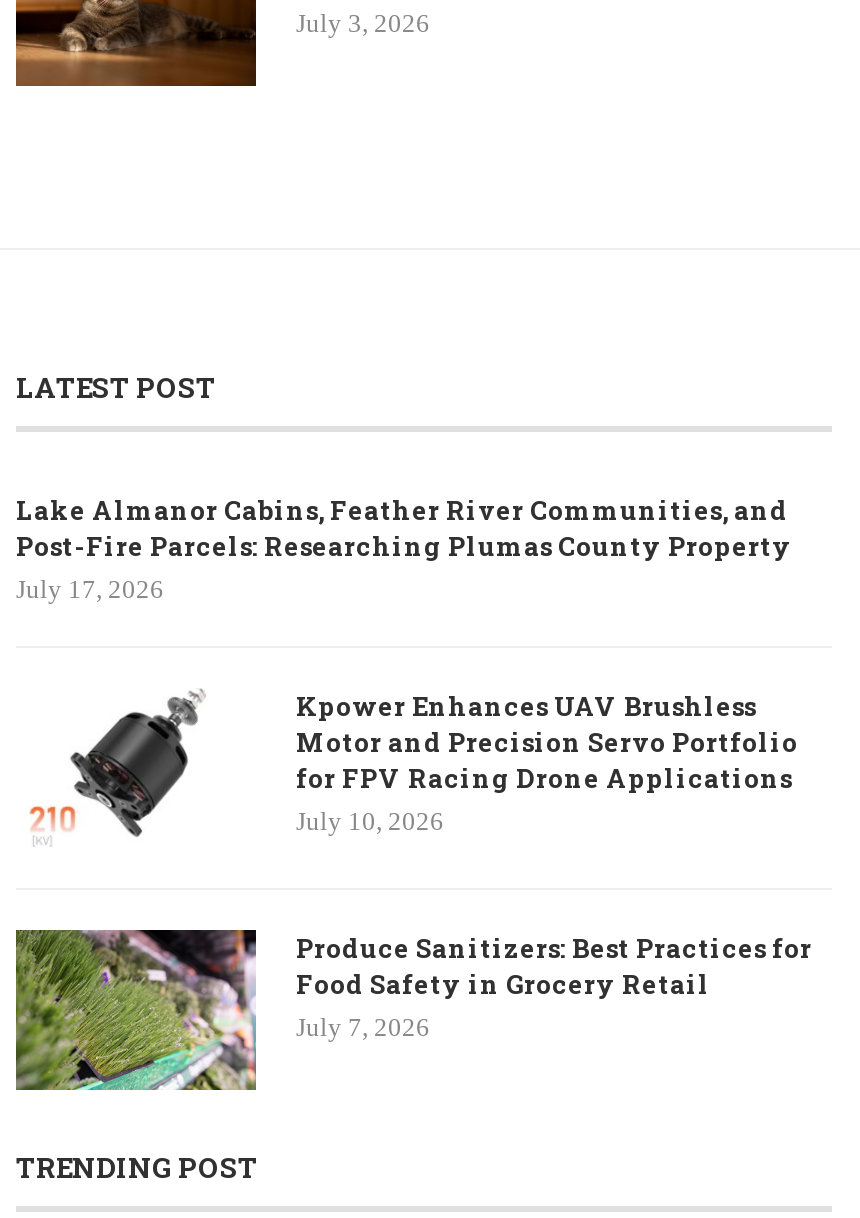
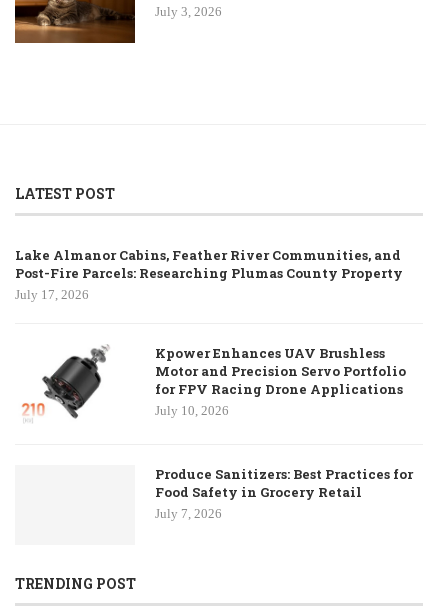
- [image]
